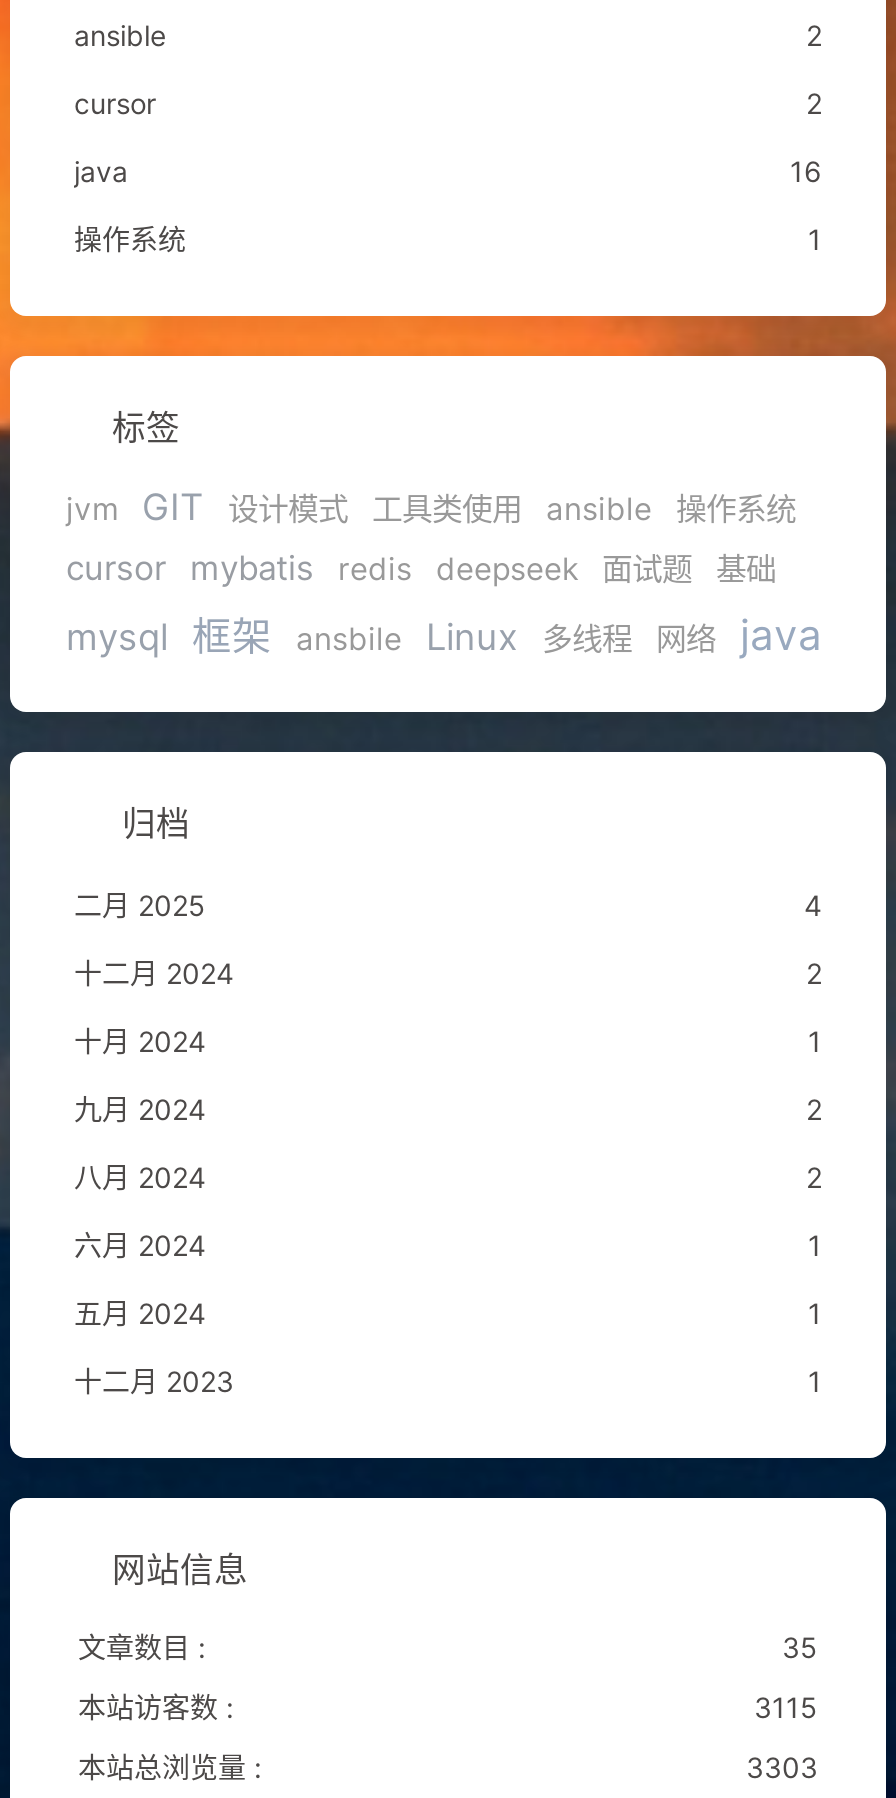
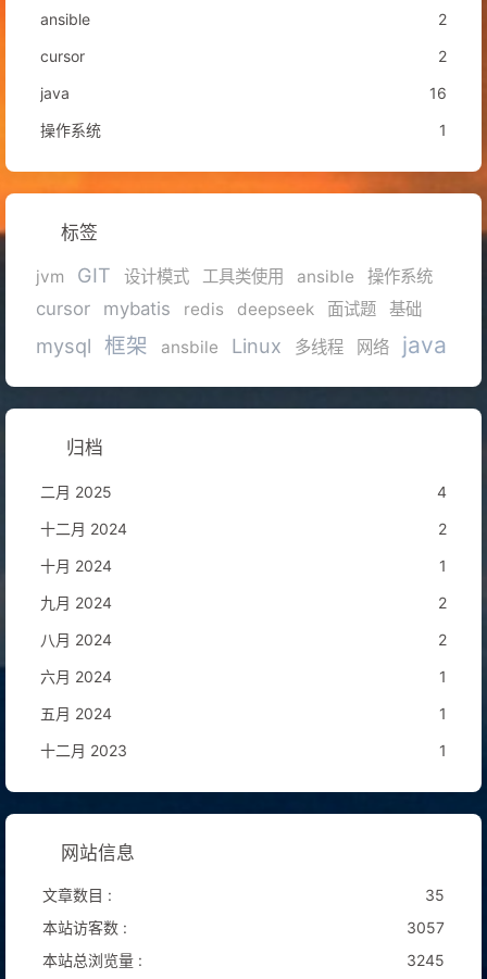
- 3115
+ 3057

- 3303
+ 3245
